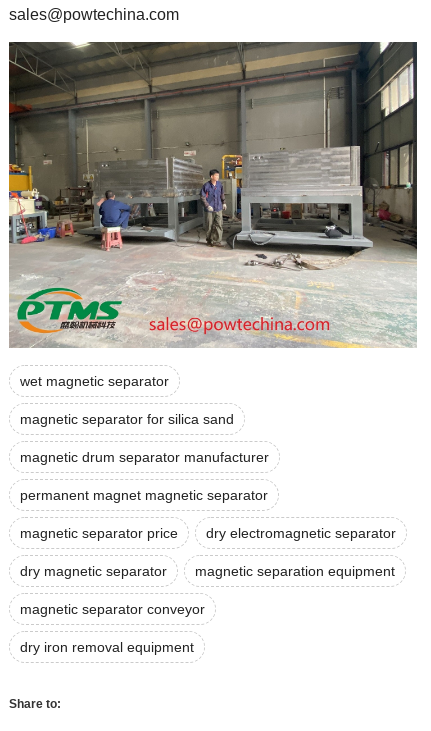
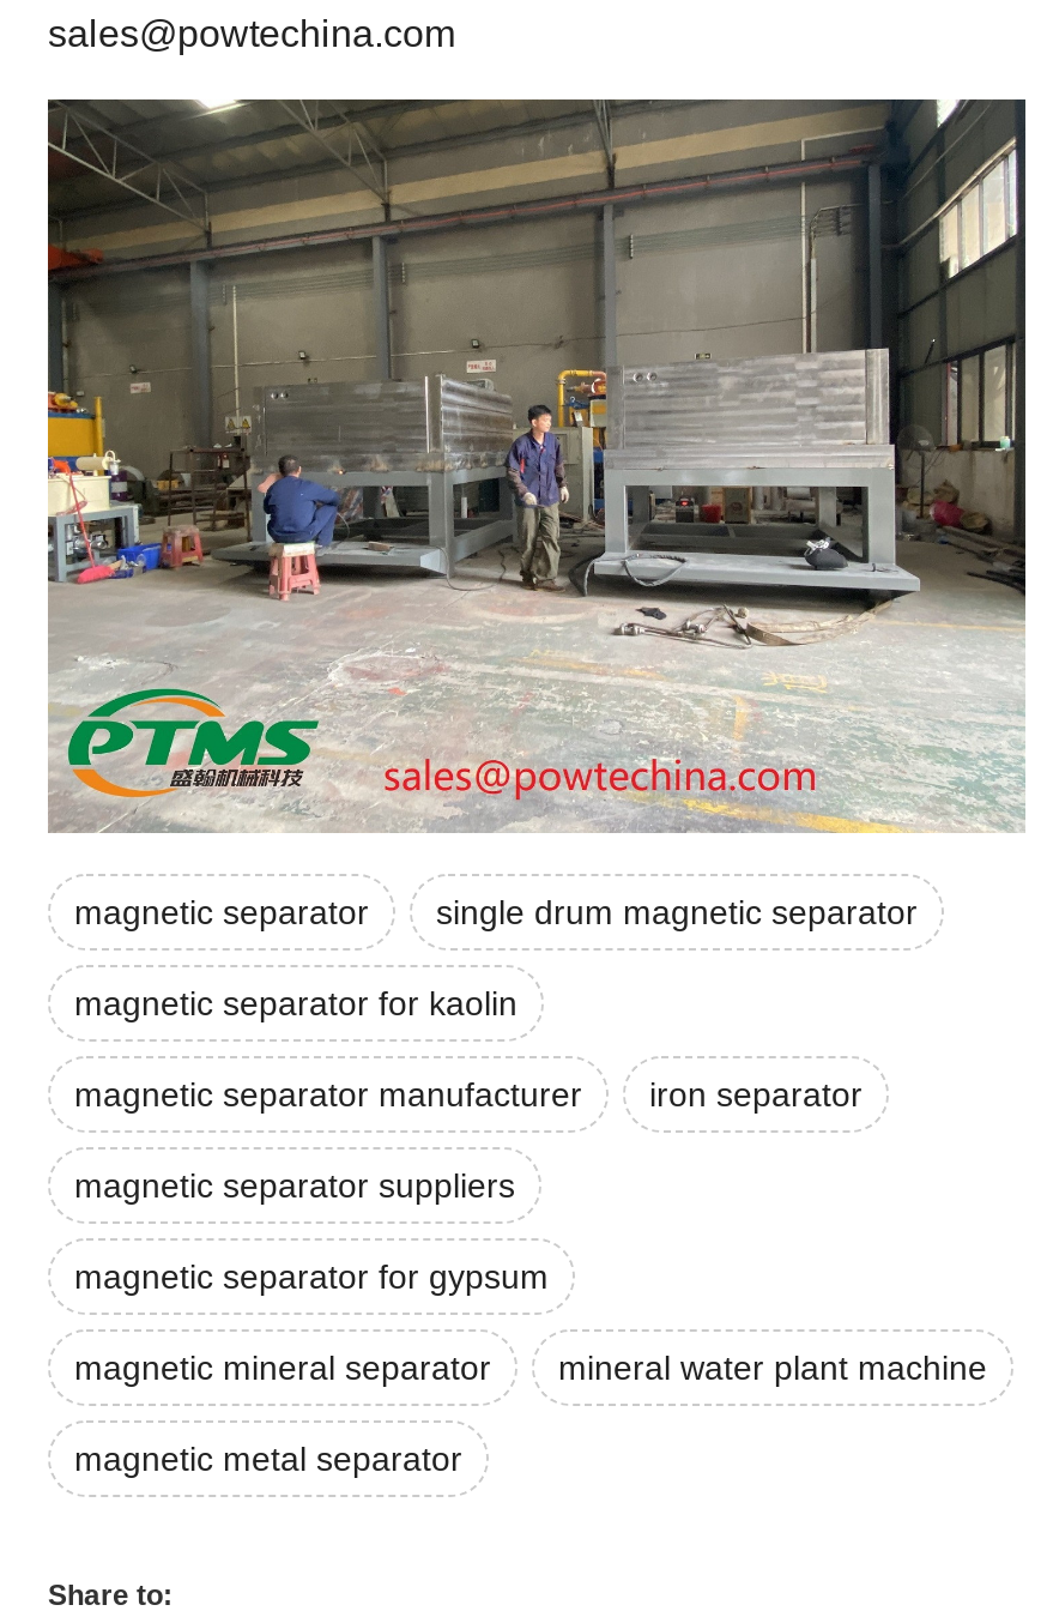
- wet magnetic separator
- magnetic separator for silica sand
- magnetic drum separator manufacturer
- permanent magnet magnetic separator
- magnetic separator price
- dry electromagnetic separator
- dry magnetic separator
- magnetic separation equipment
- magnetic separator conveyor
- dry iron removal equipment
+ magnetic separator
+ single drum magnetic separator
+ magnetic separator for kaolin
+ magnetic separator manufacturer
+ iron separator
+ magnetic separator suppliers
+ magnetic separator for gypsum
+ magnetic mineral separator
+ mineral water plant machine
+ magnetic metal separator
